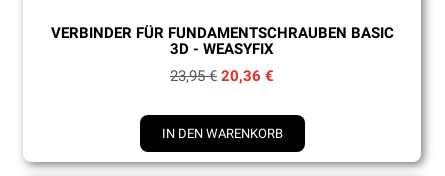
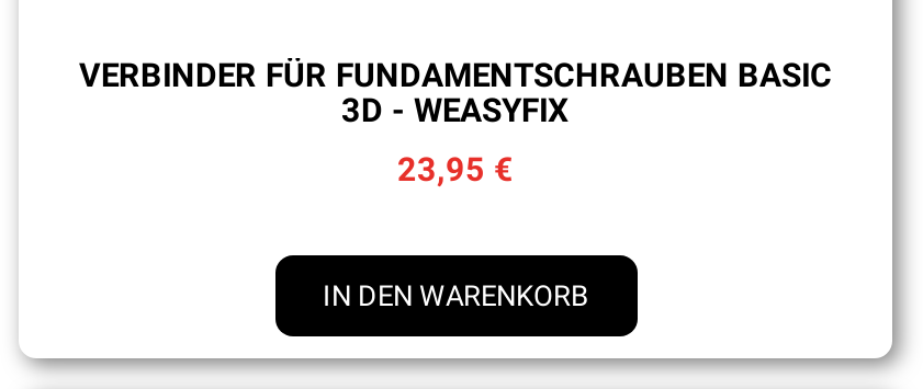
- 23,95 € 20,36 €
+ 23,95 €
